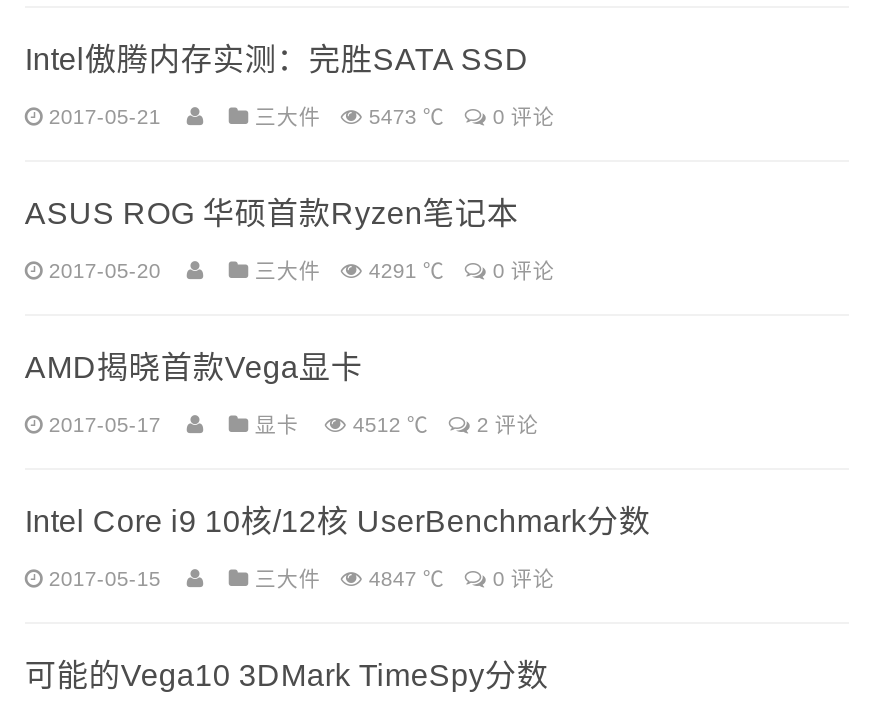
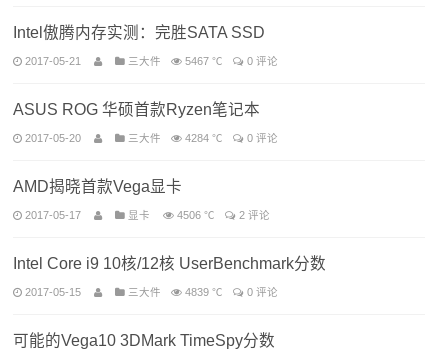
- 三大件 5473 ℃ 0 评论
+ 三大件 5467 ℃ 0 评论

- 三大件 4291 ℃ 0 评论
+ 三大件 4284 ℃ 0 评论

- 显卡 4512 ℃ 2 评论
+ 显卡 4506 ℃ 2 评论

- 三大件 4847 ℃ 0 评论
+ 三大件 4839 ℃ 0 评论
